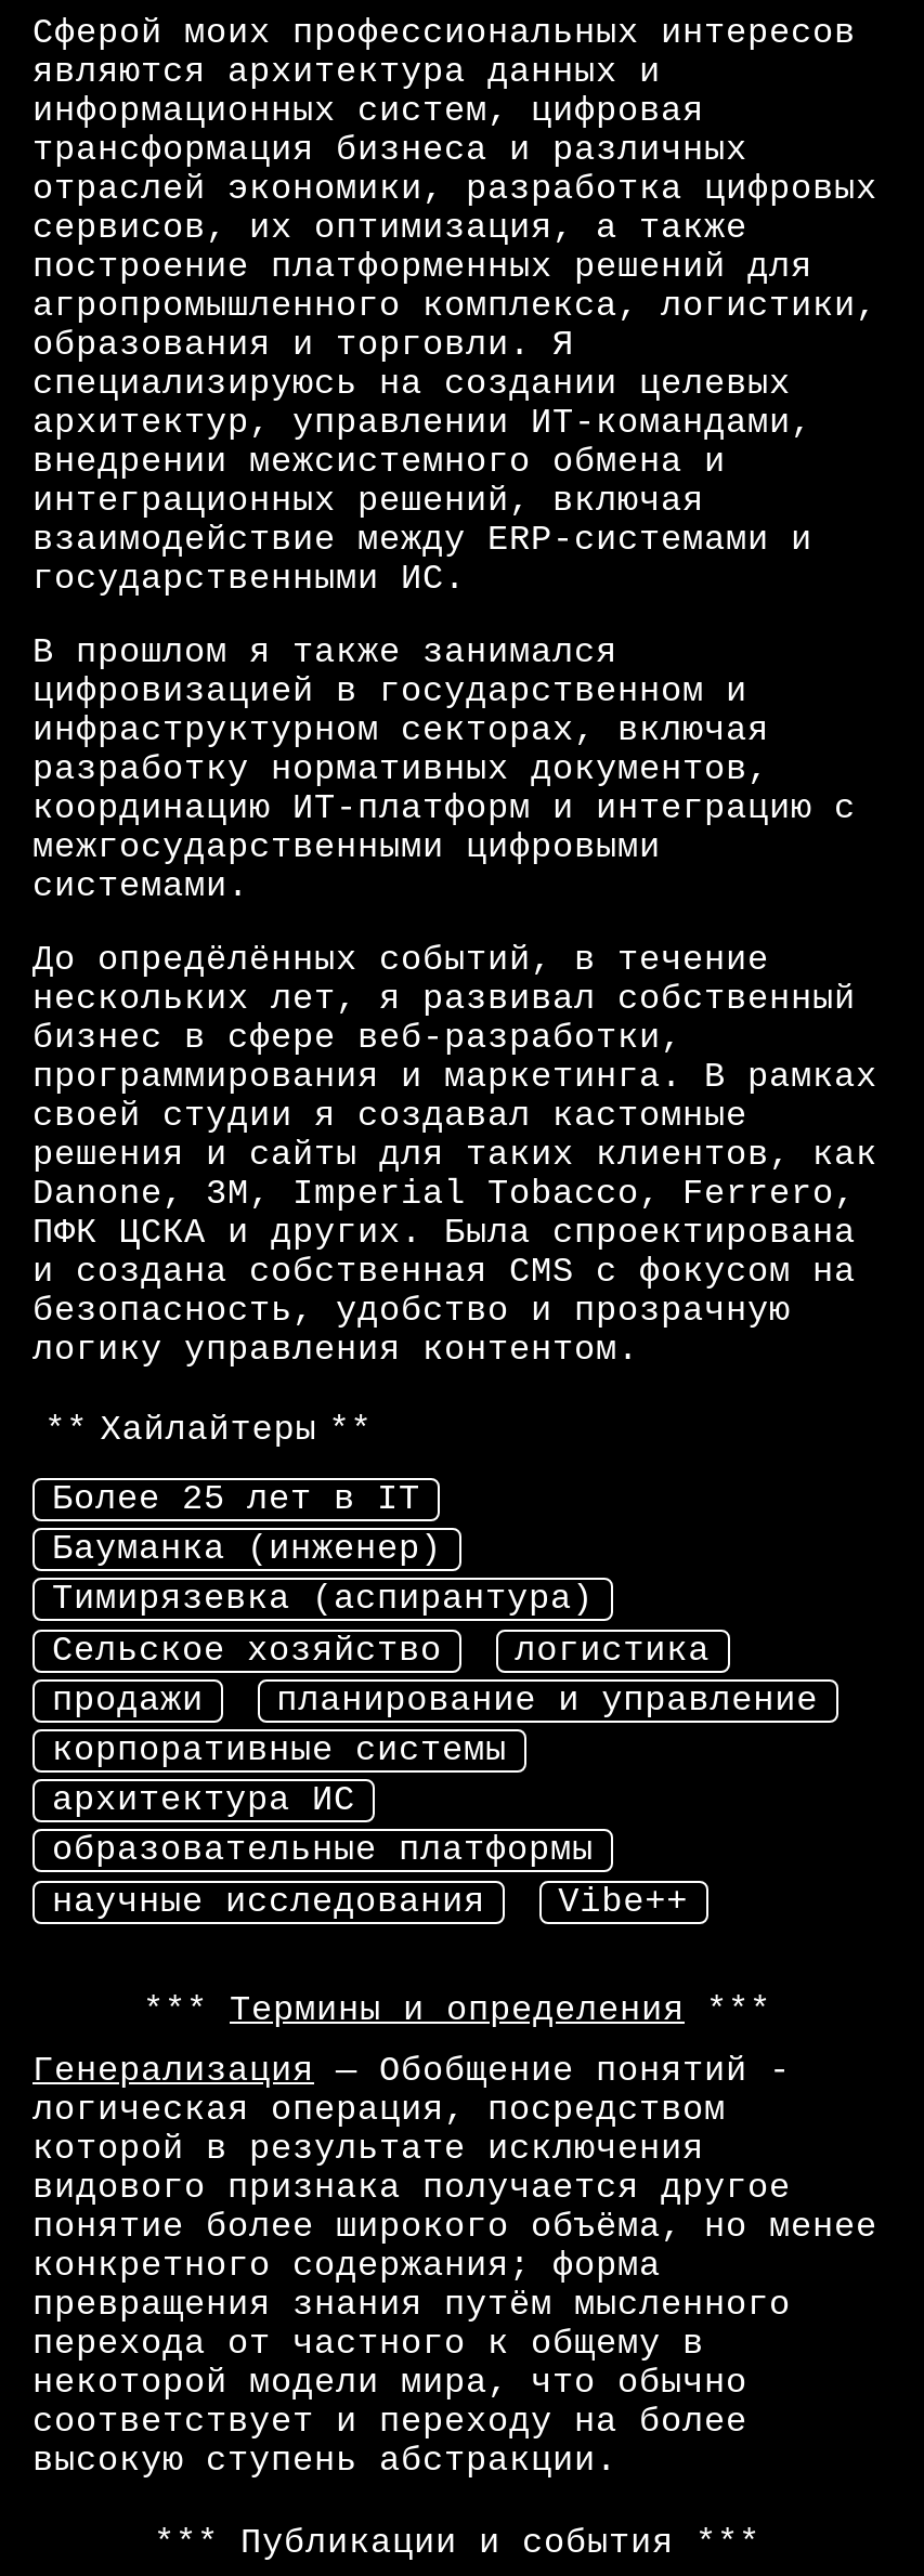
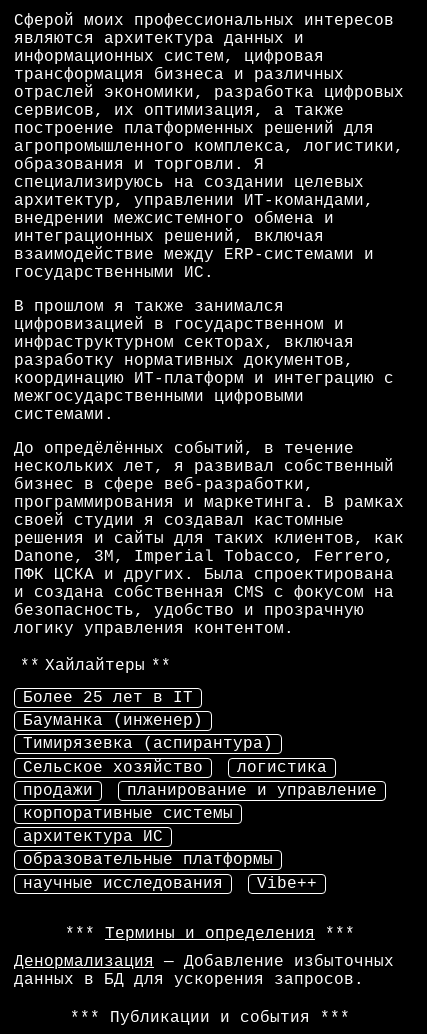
- Генерализация — Обобщение понятий -
- логическая операция, посредством
- которой в результате исключения
- видового признака получается другое
- понятие более широкого объёма, но менее
- конкретного содержания; форма
- превращения знания путём мысленного
- перехода от частного к общему в
- некоторой модели мира, что обычно
- соответствует и переходу на более
- высокую ступень абстракции.
+ Денормализация — Добавление избыточных
+ данных в БД для ускорения запросов.
